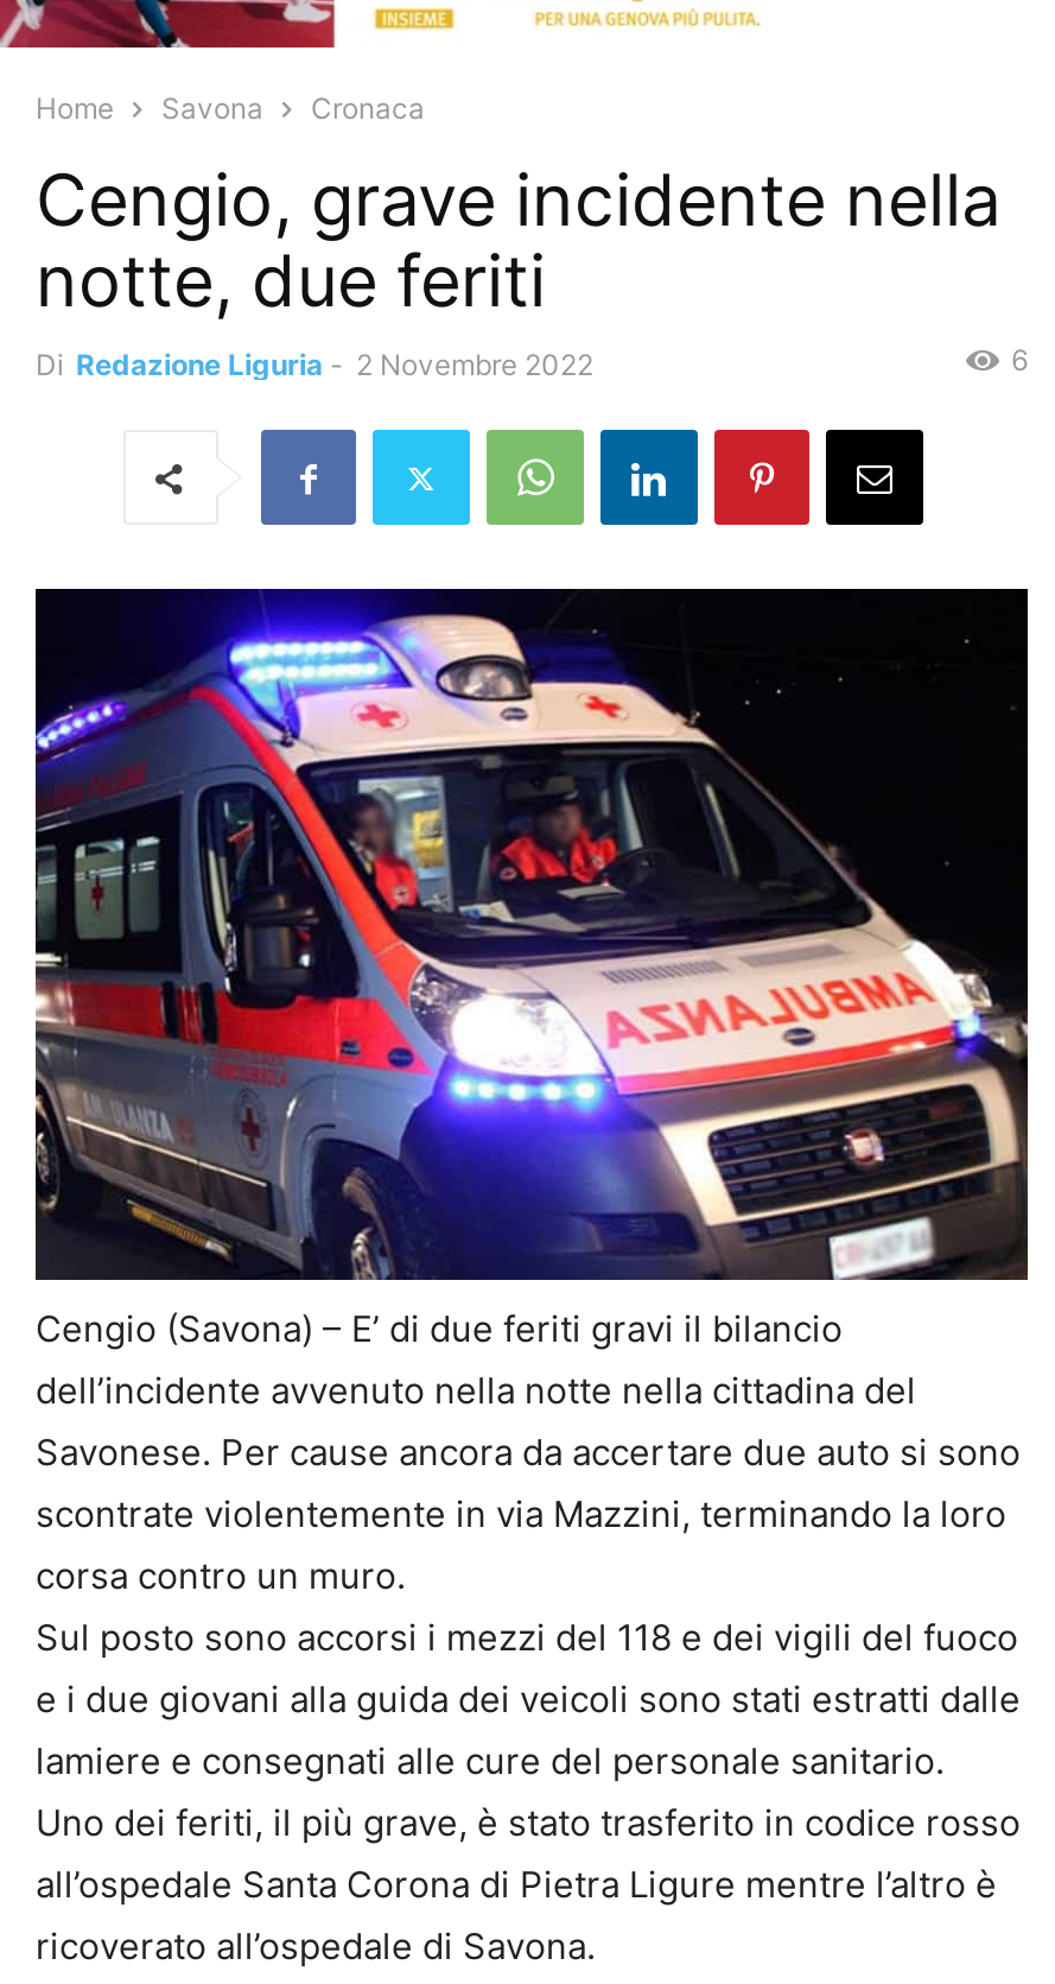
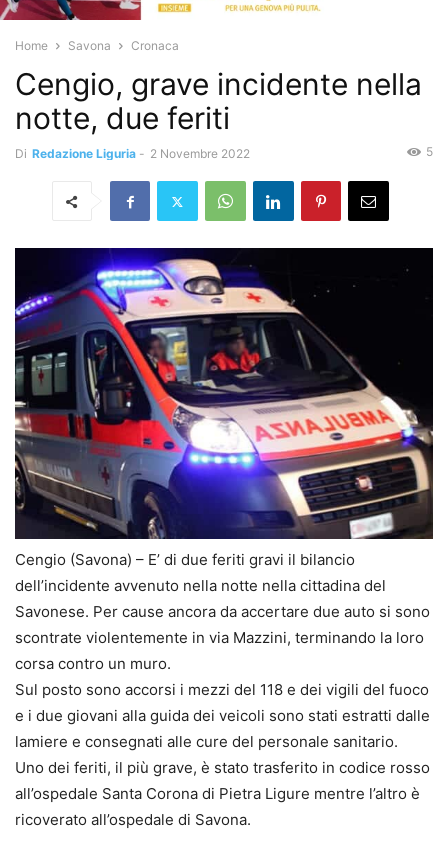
- 6
+ 5
